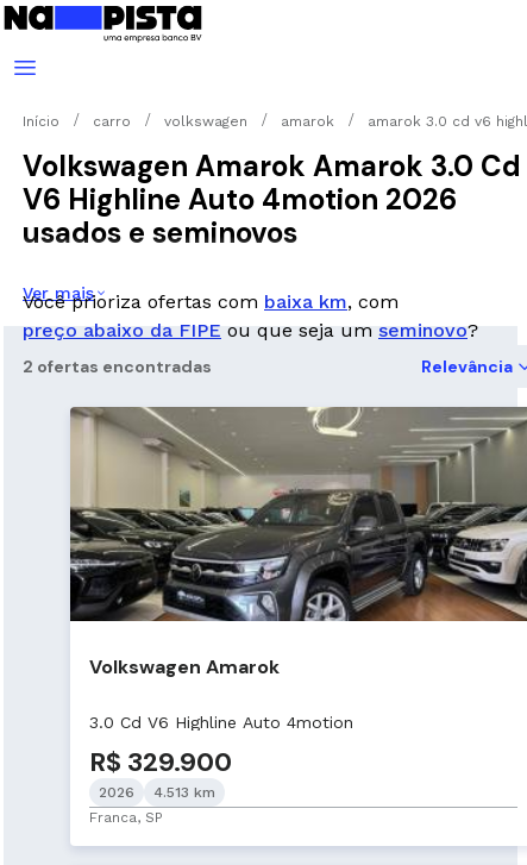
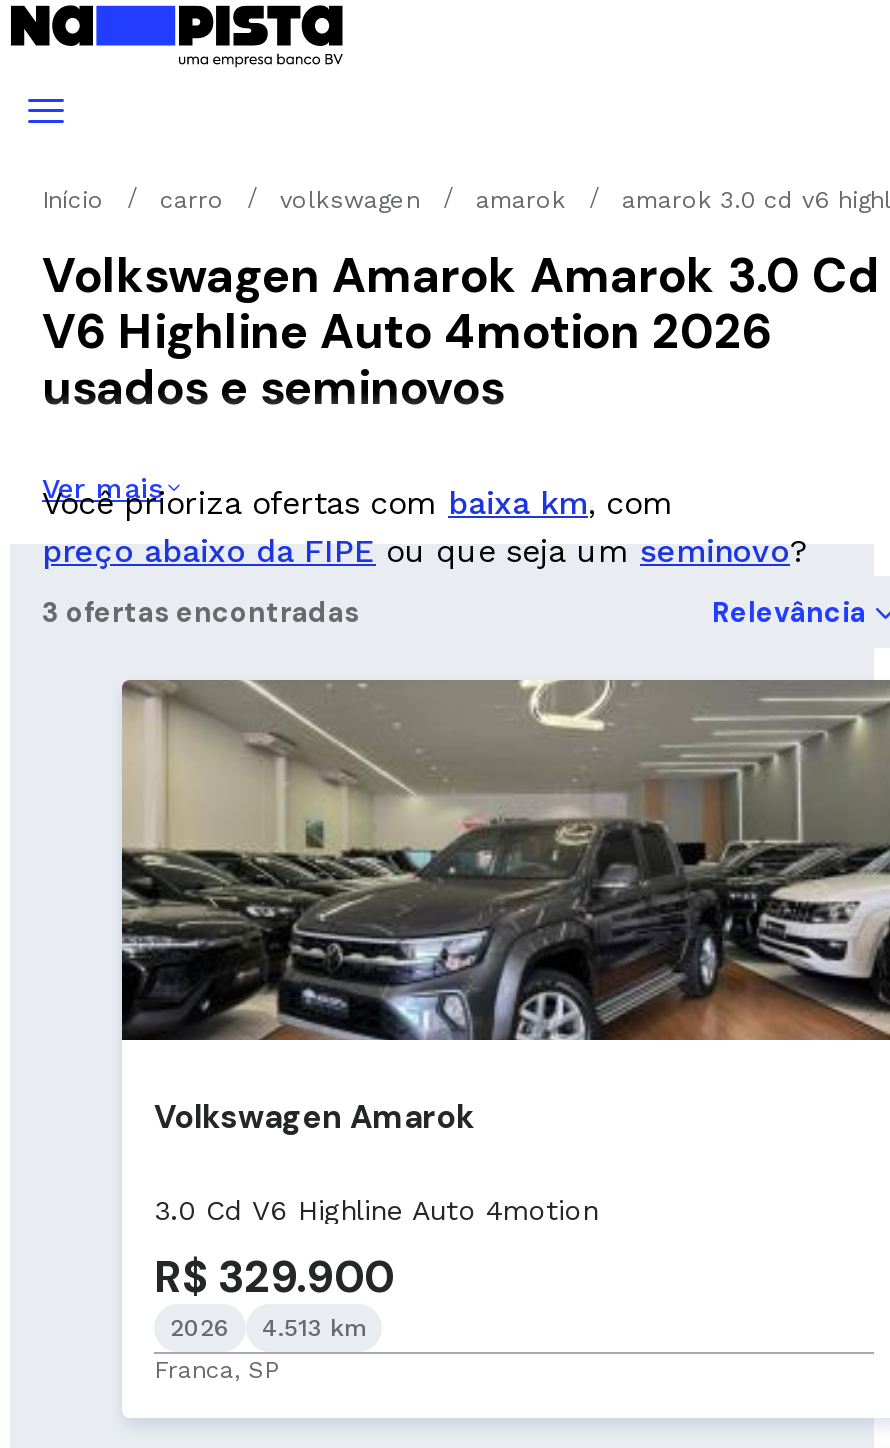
- 2 ofertas encontradas
+ 3 ofertas encontradas
